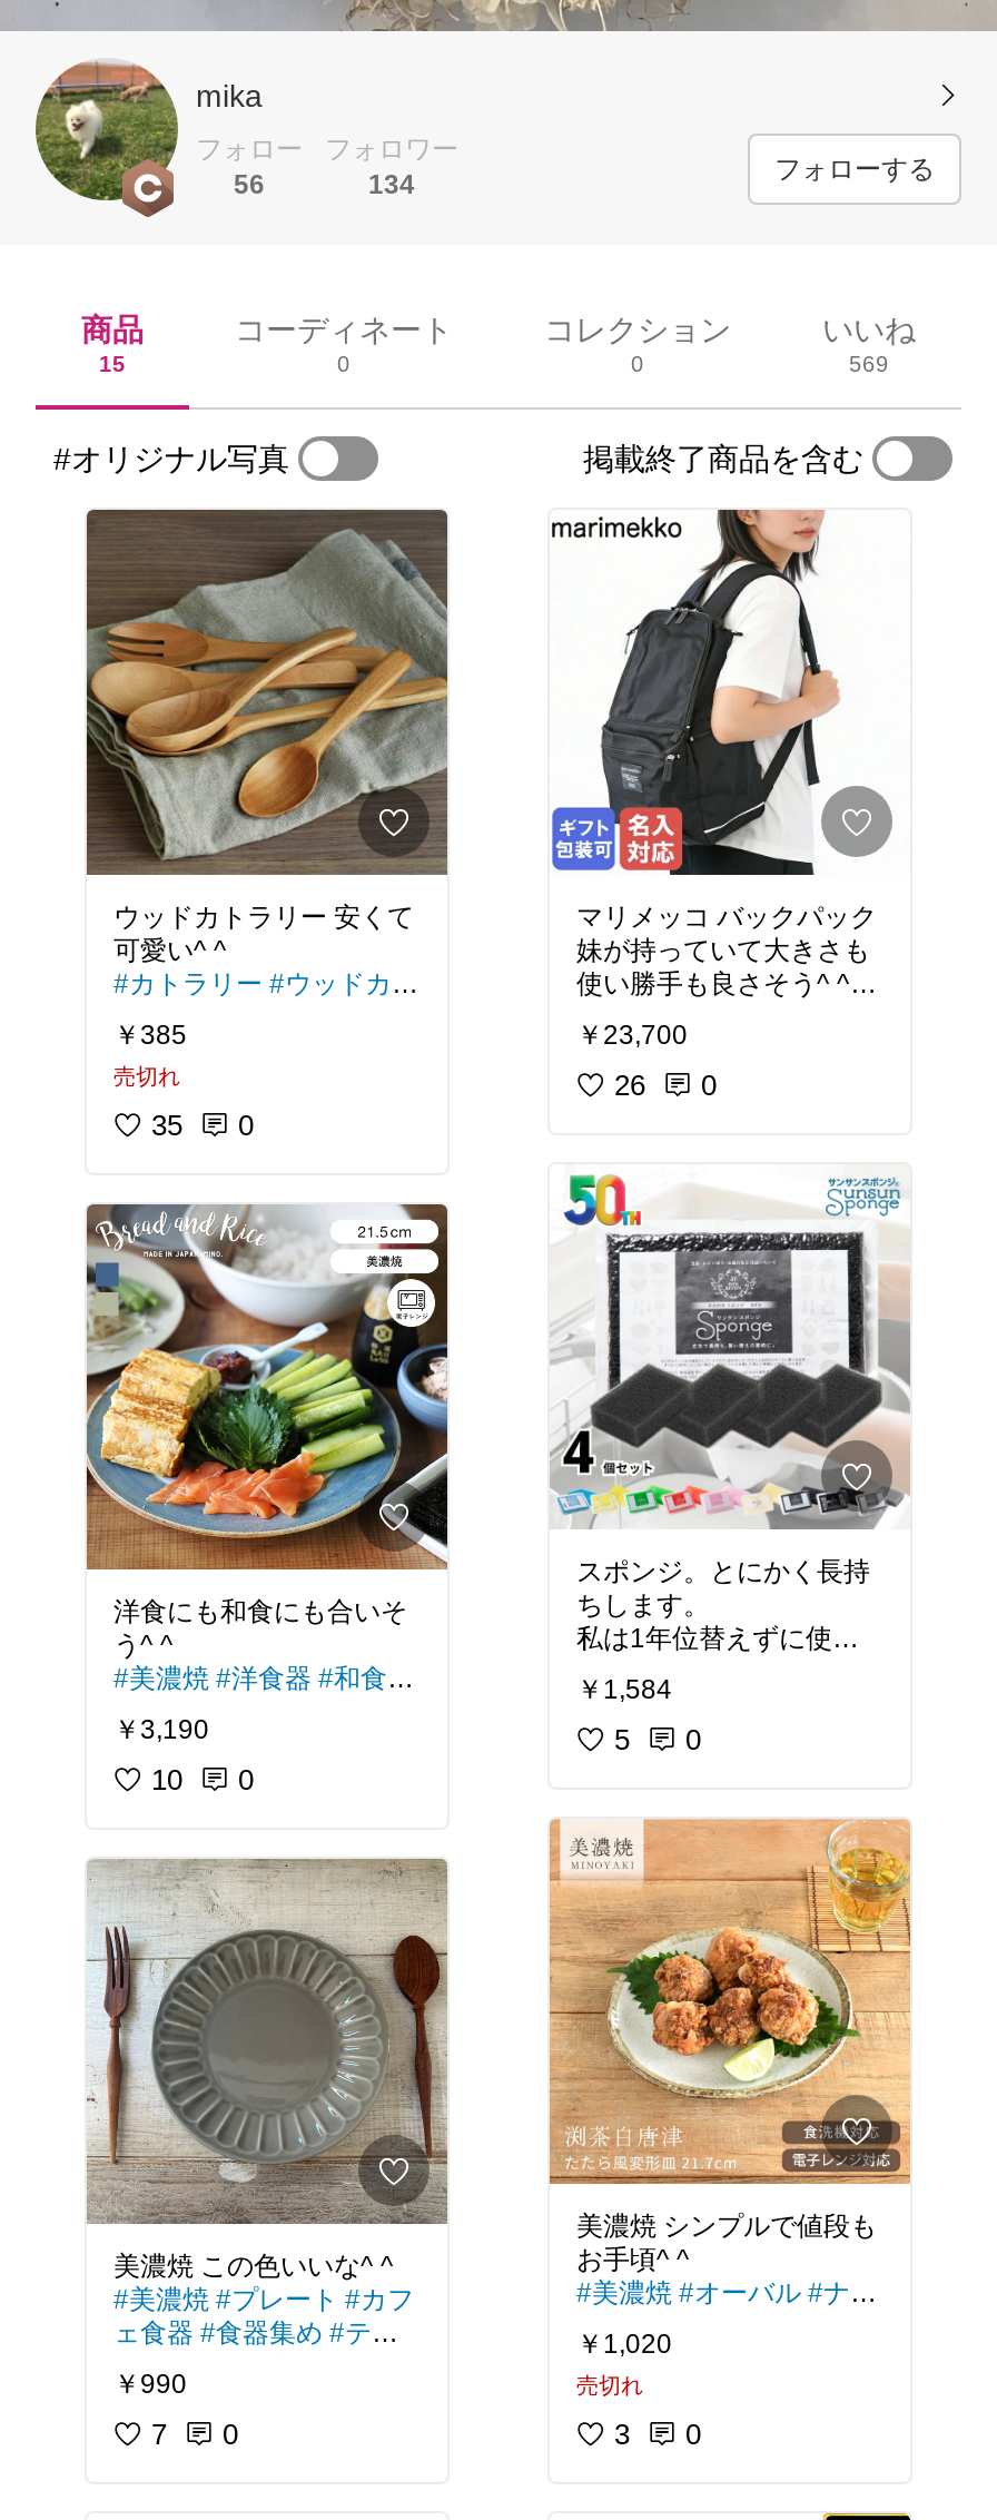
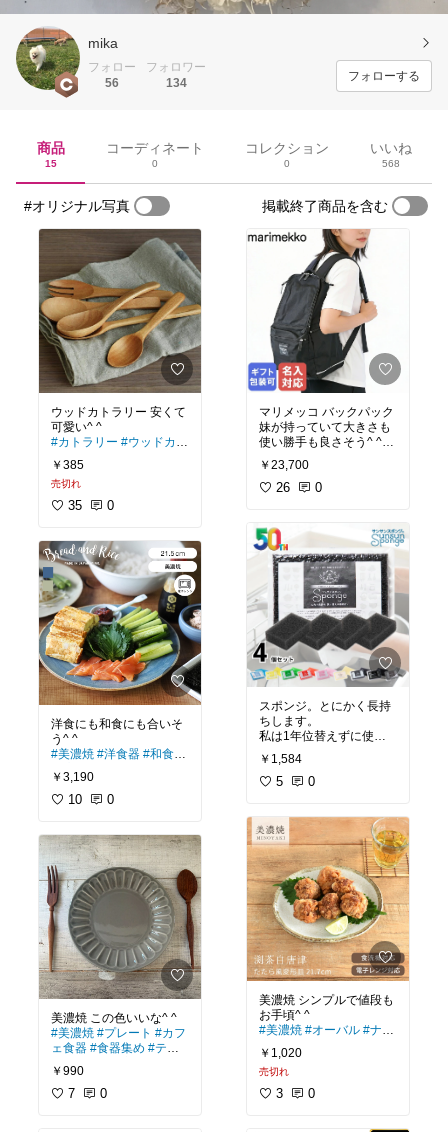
- 569
+ 568
